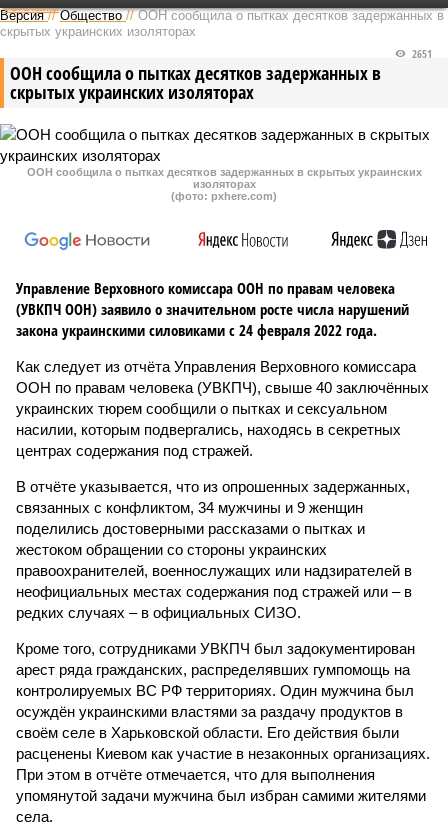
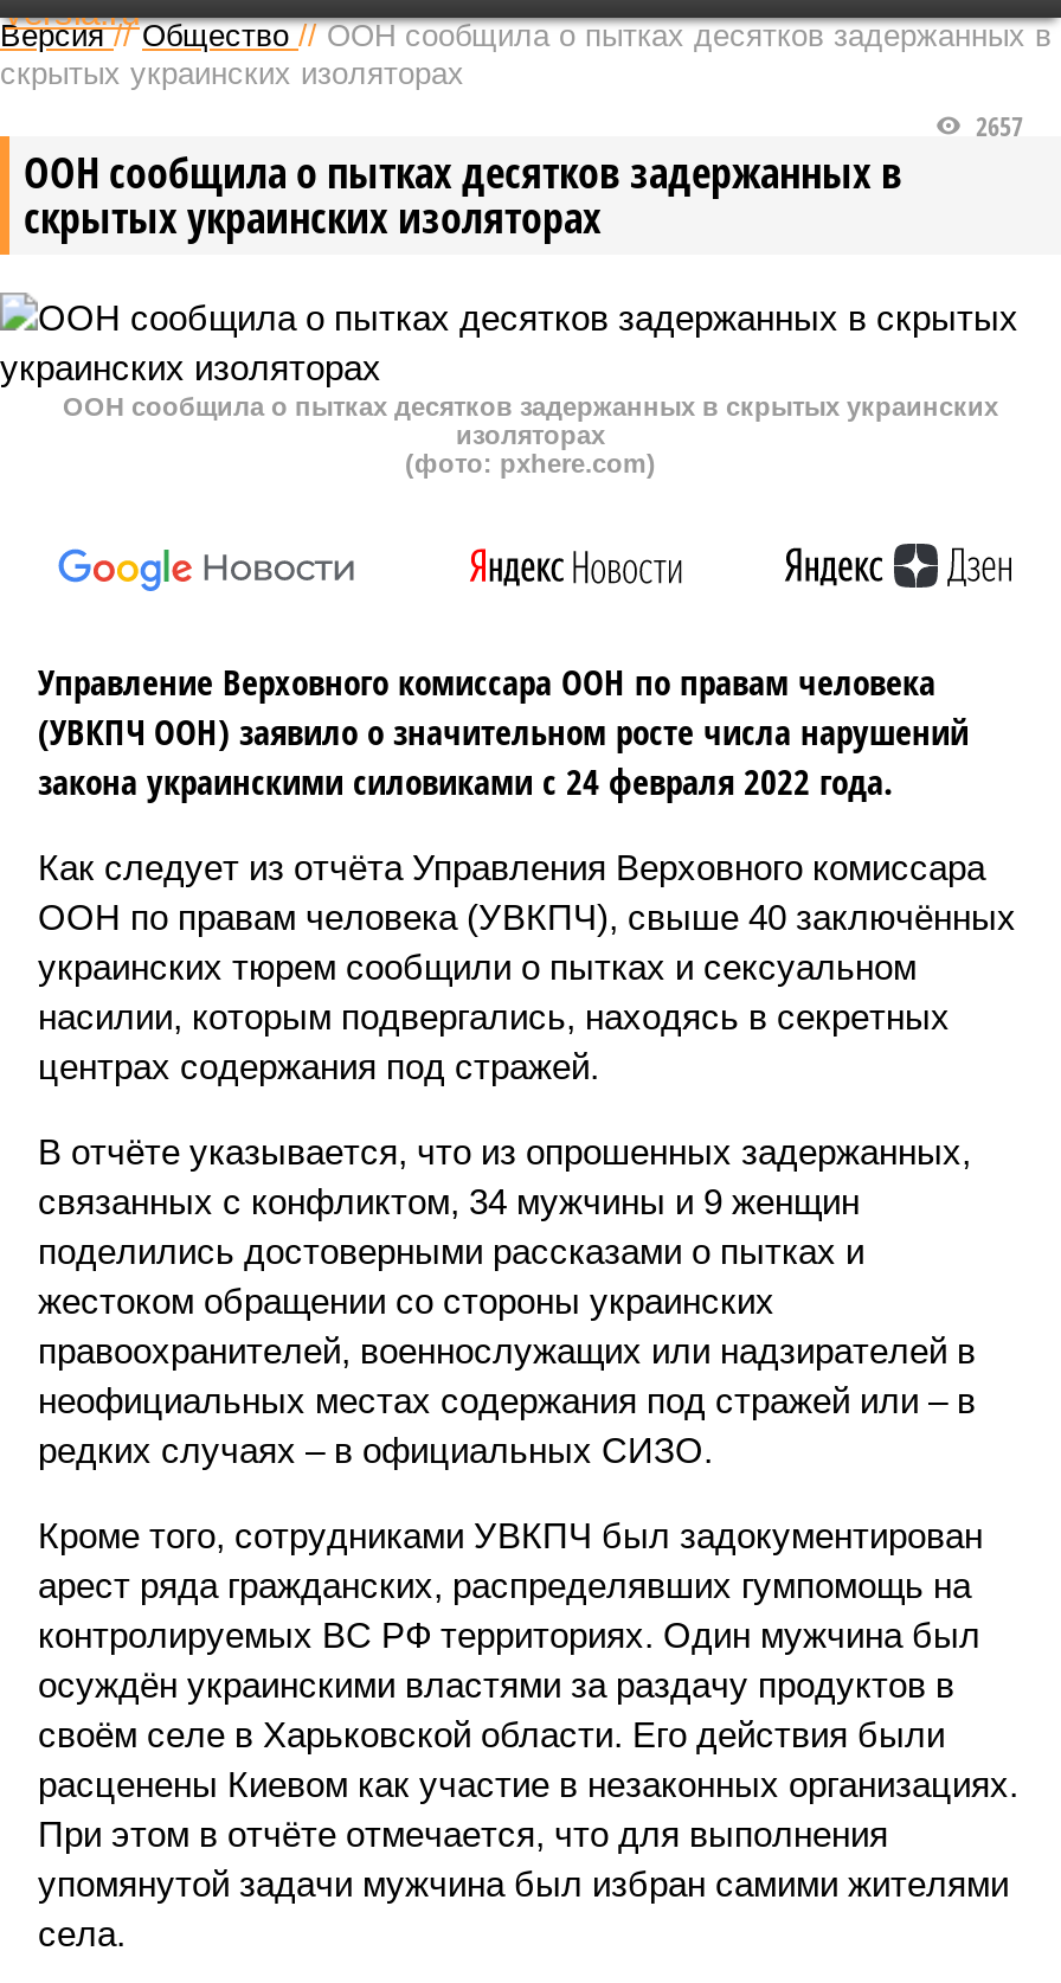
- 2651
+ 2657
